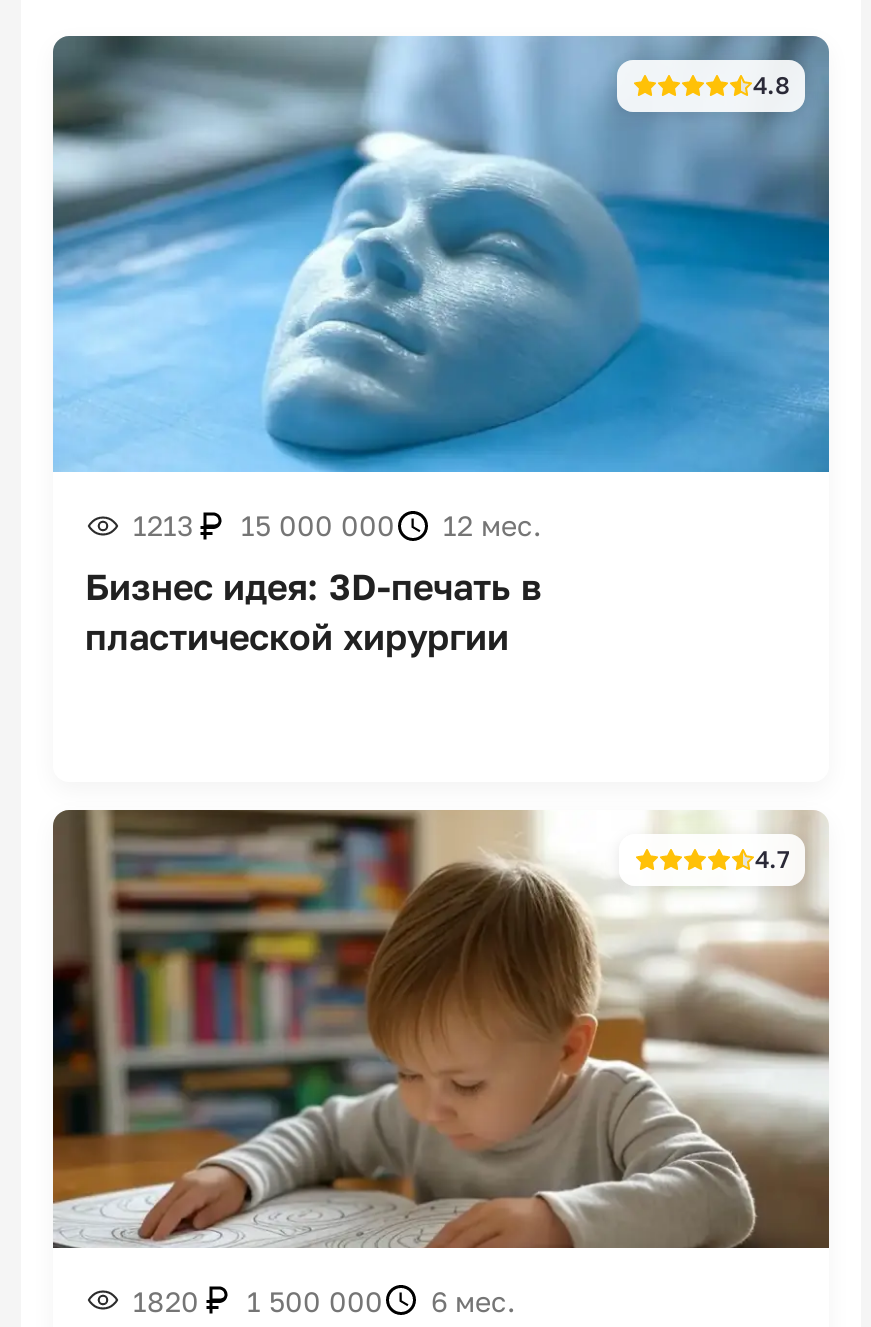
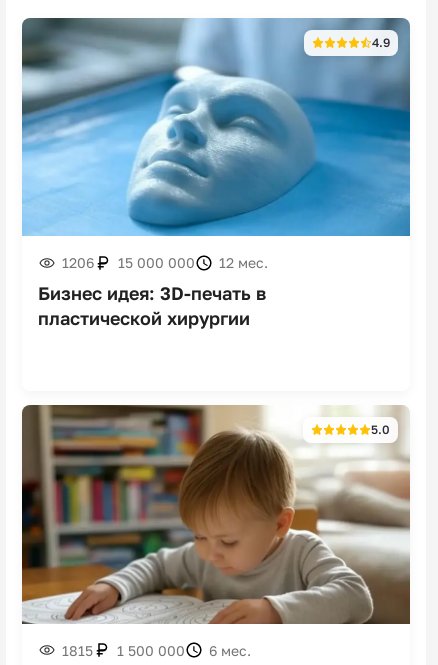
- 4.8
+ 4.9

- 1213 15 000 000 12 мес.
+ 1206 15 000 000 12 мес.

- 4.7
+ 5.0

- 1820 1 500 000 6 мес.
+ 1815 1 500 000 6 мес.
